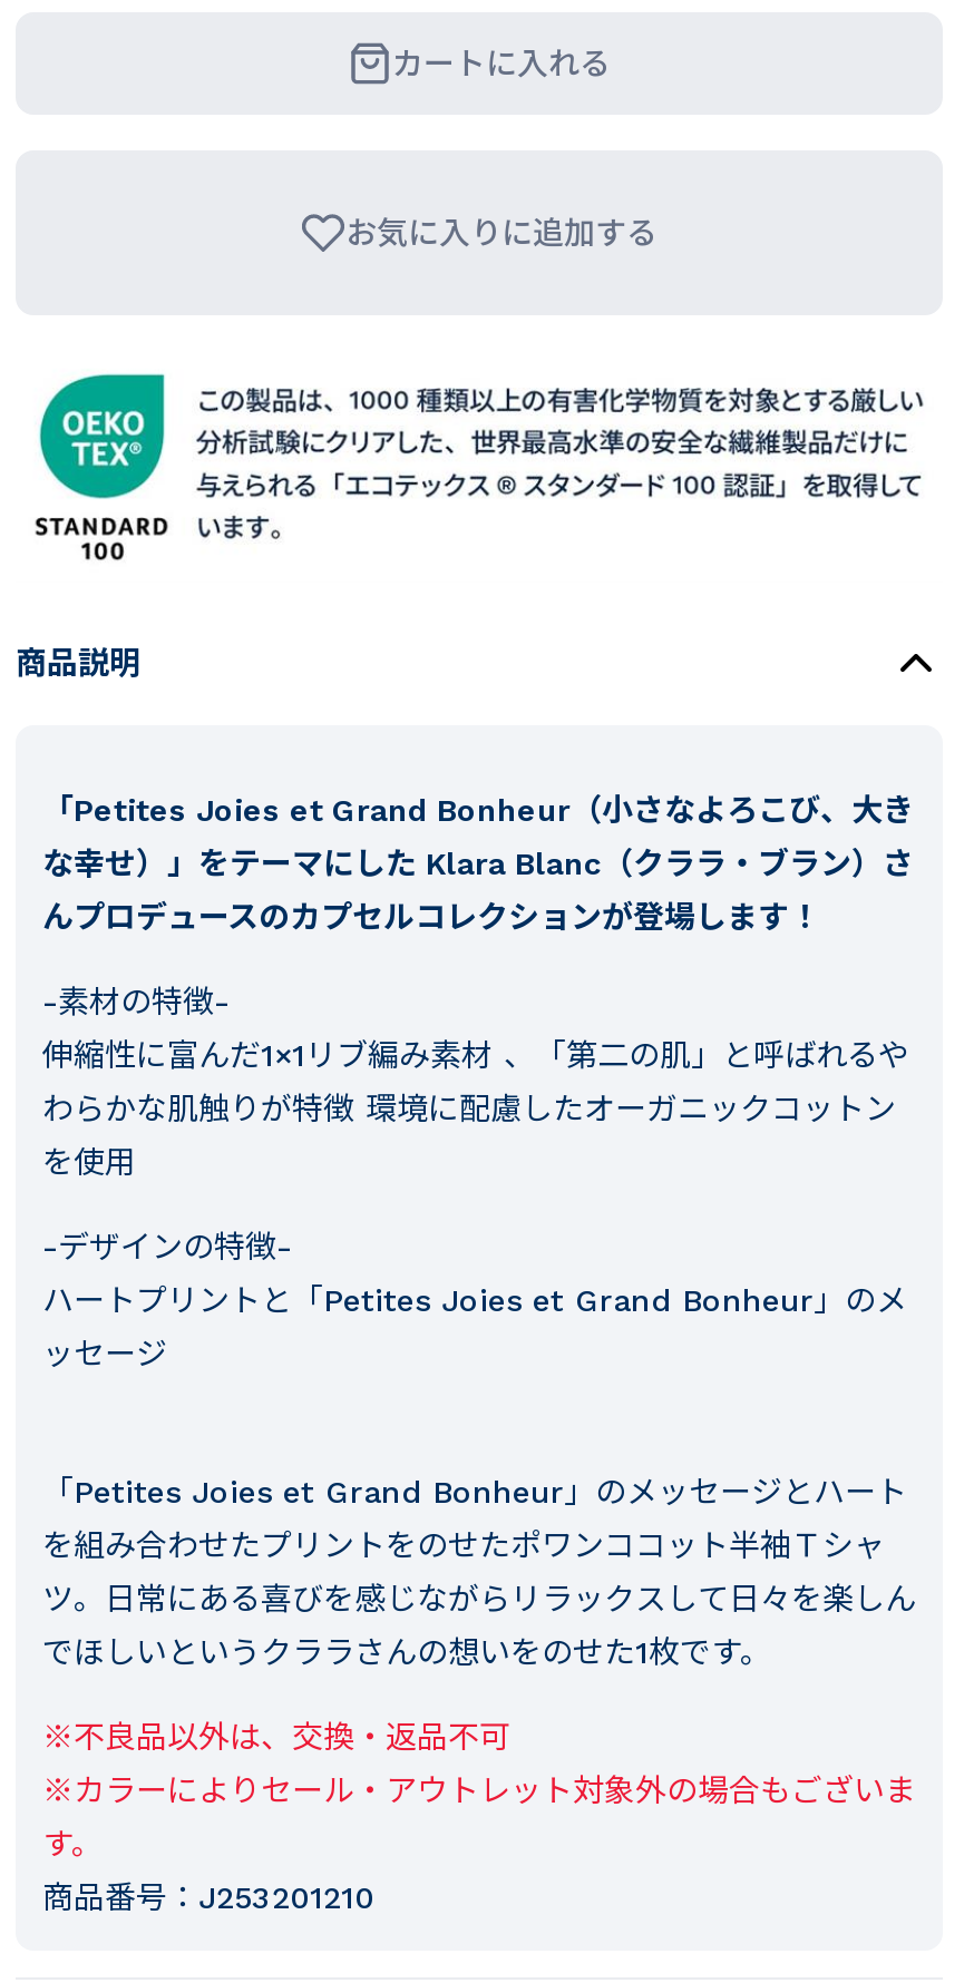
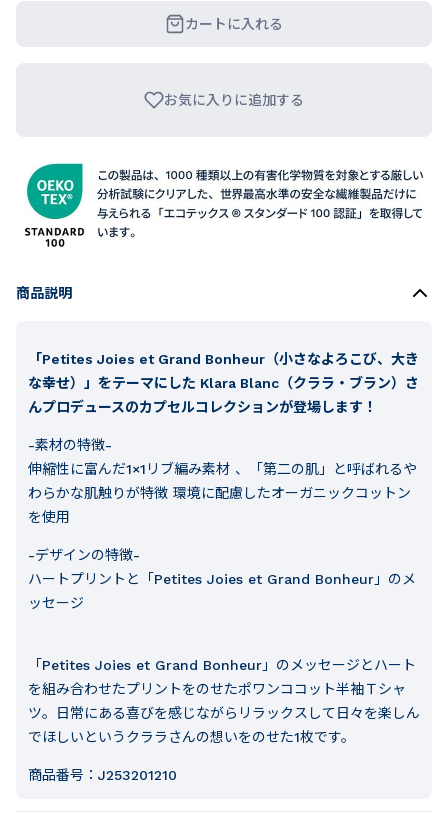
- ※不良品以外は、交換・返品不可
- ※カラーによりセール・アウトレット対象外の場合もございま
- す。
